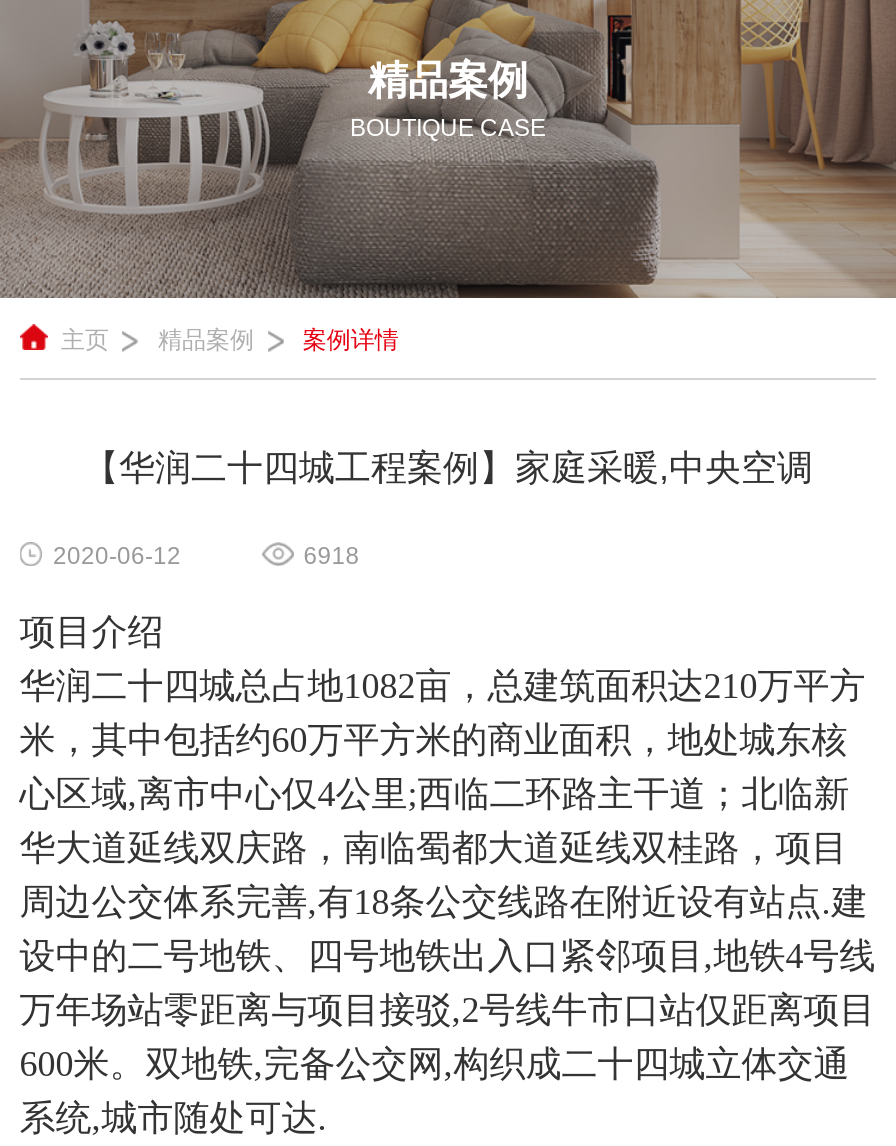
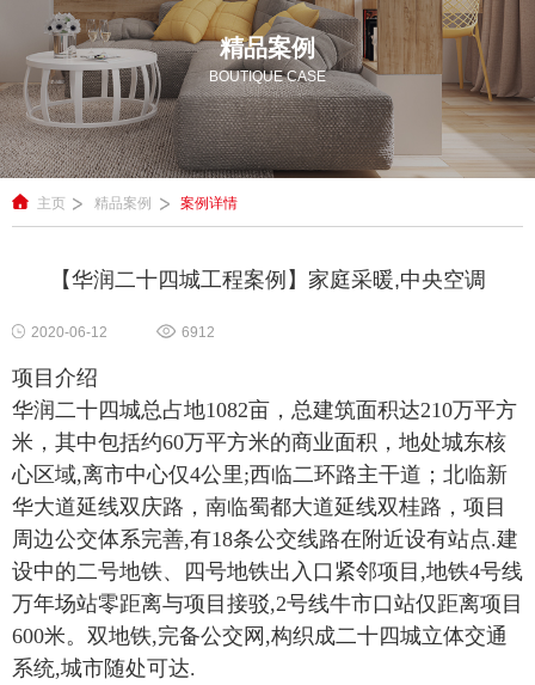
- 6918
+ 6912
